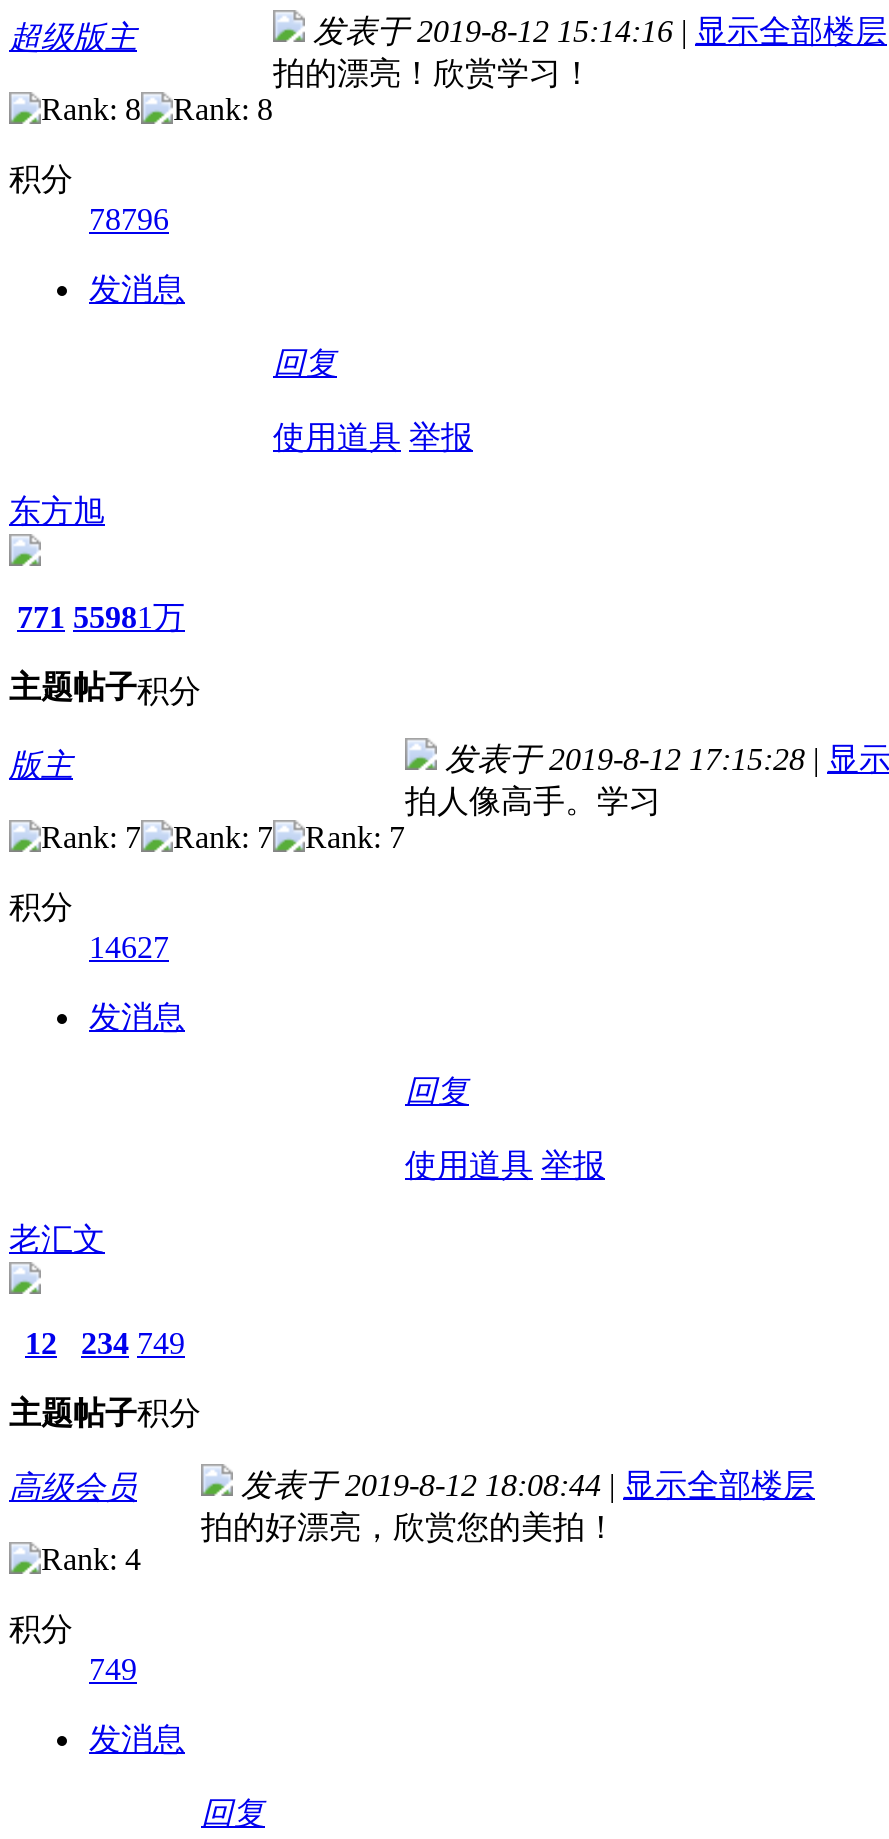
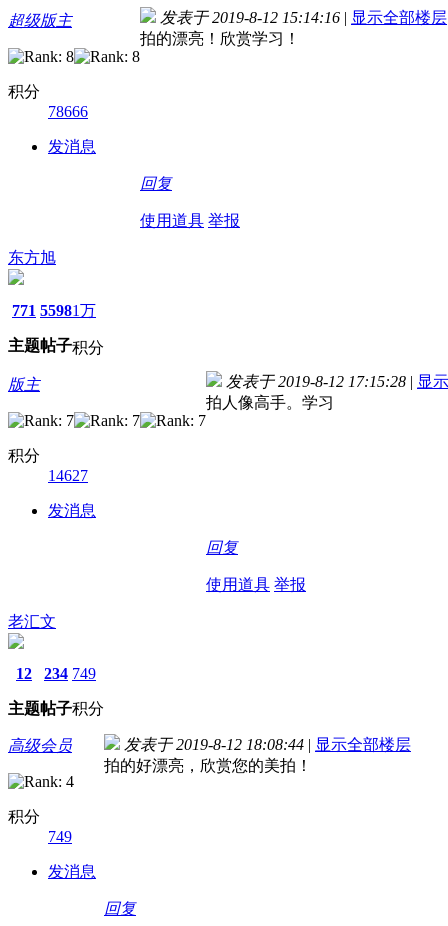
- 78796
+ 78666
